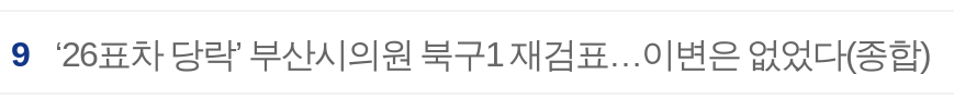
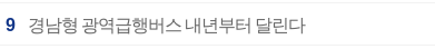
- ‘26표차 당락’ 부산시의원 북구1 재검표…이변은 없었다(종합)
+ 경남형 광역급행버스 내년부터 달린다
